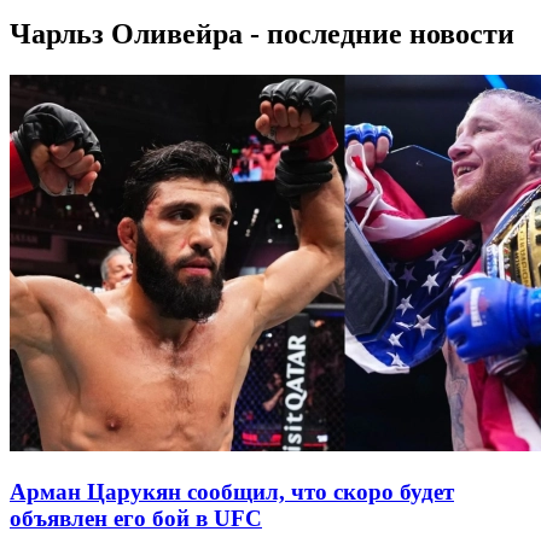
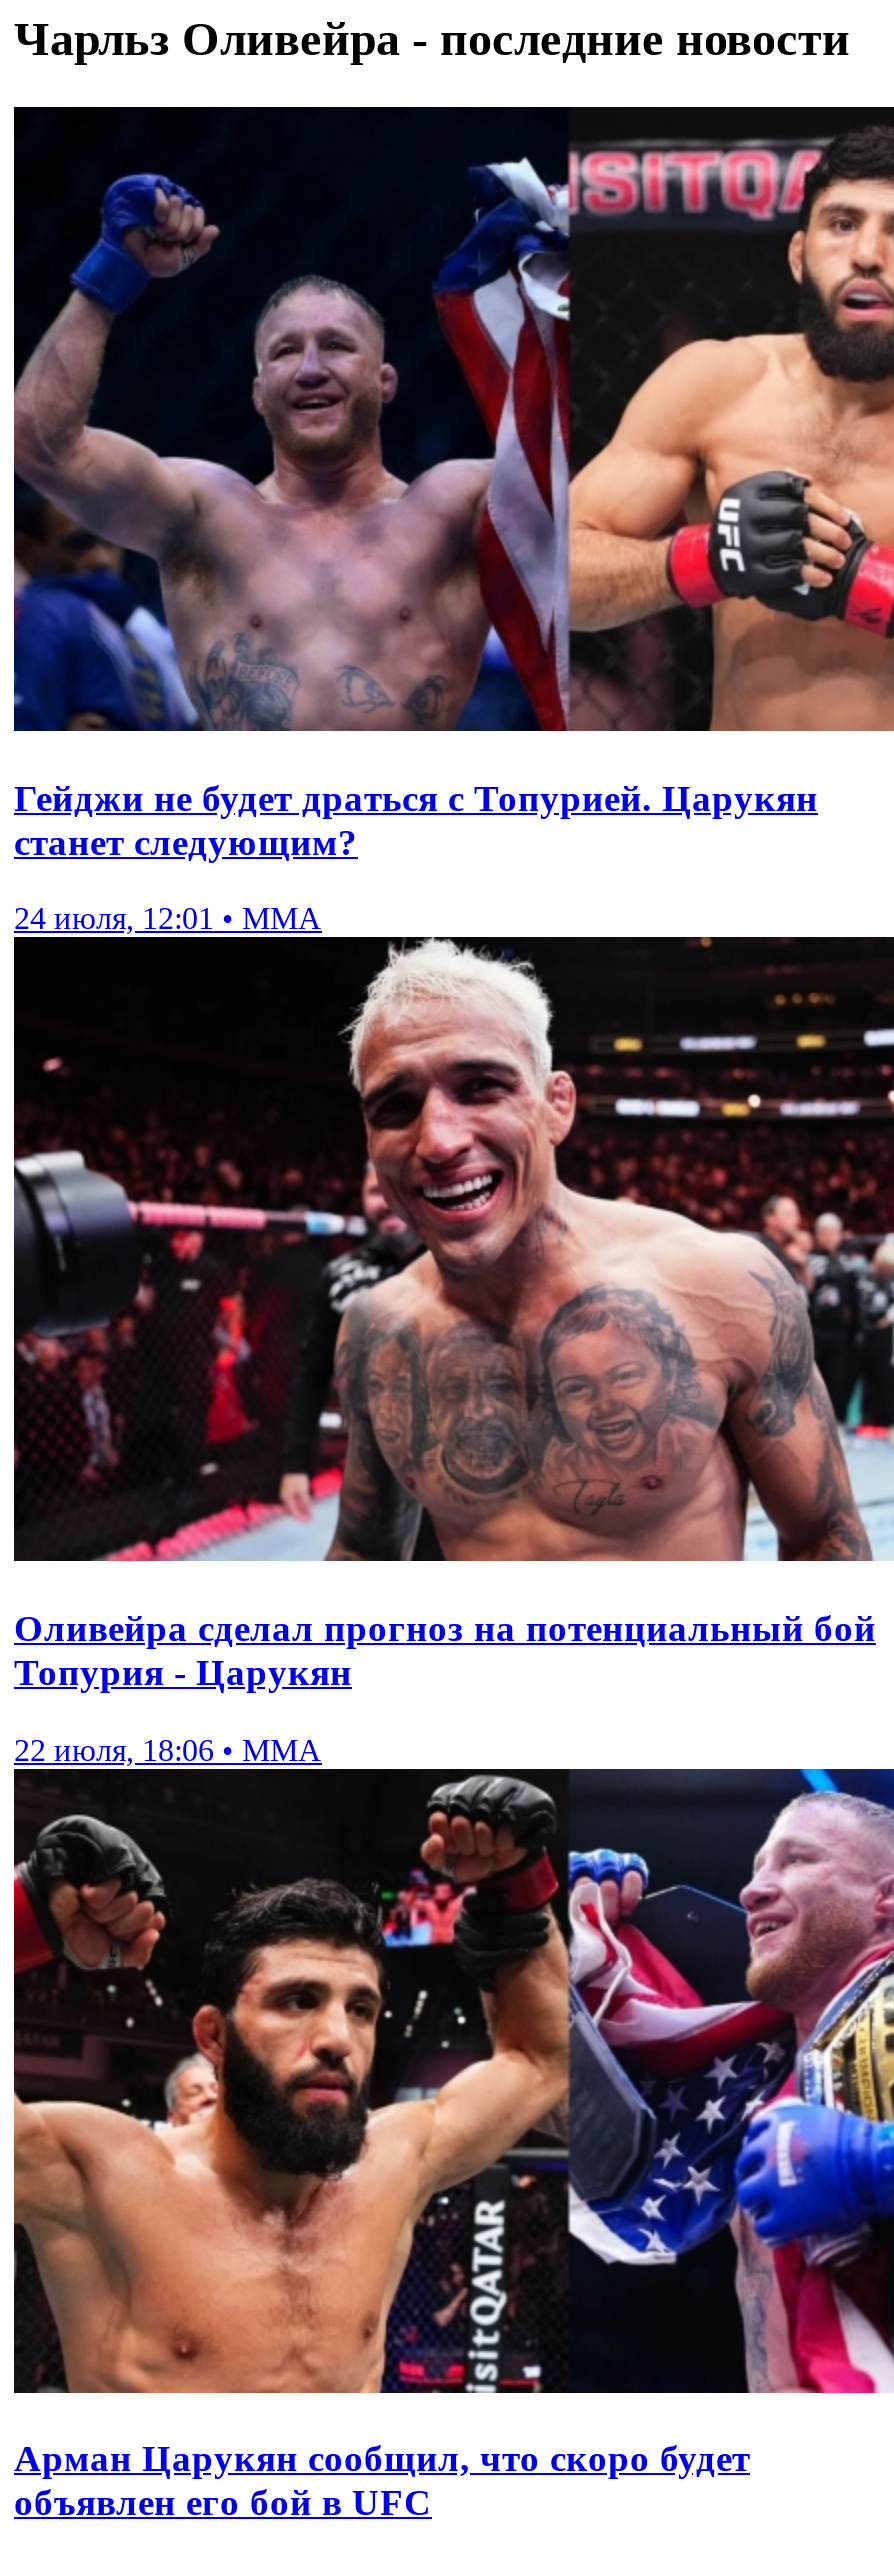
+ [image]
+ Гейджи не будет драться с Топурией. Царукян
+ станет следующим?
+ 24 июля, 12:01 • ММА

+ [image]
+ Оливейра сделал прогноз на потенциальный бой
+ Топурия - Царукян
+ 22 июля, 18:06 • ММА
